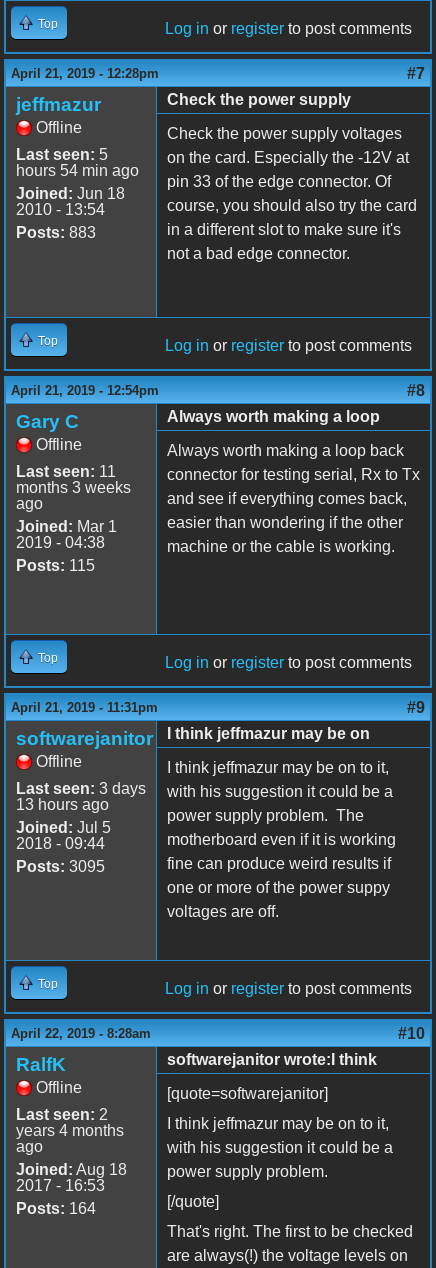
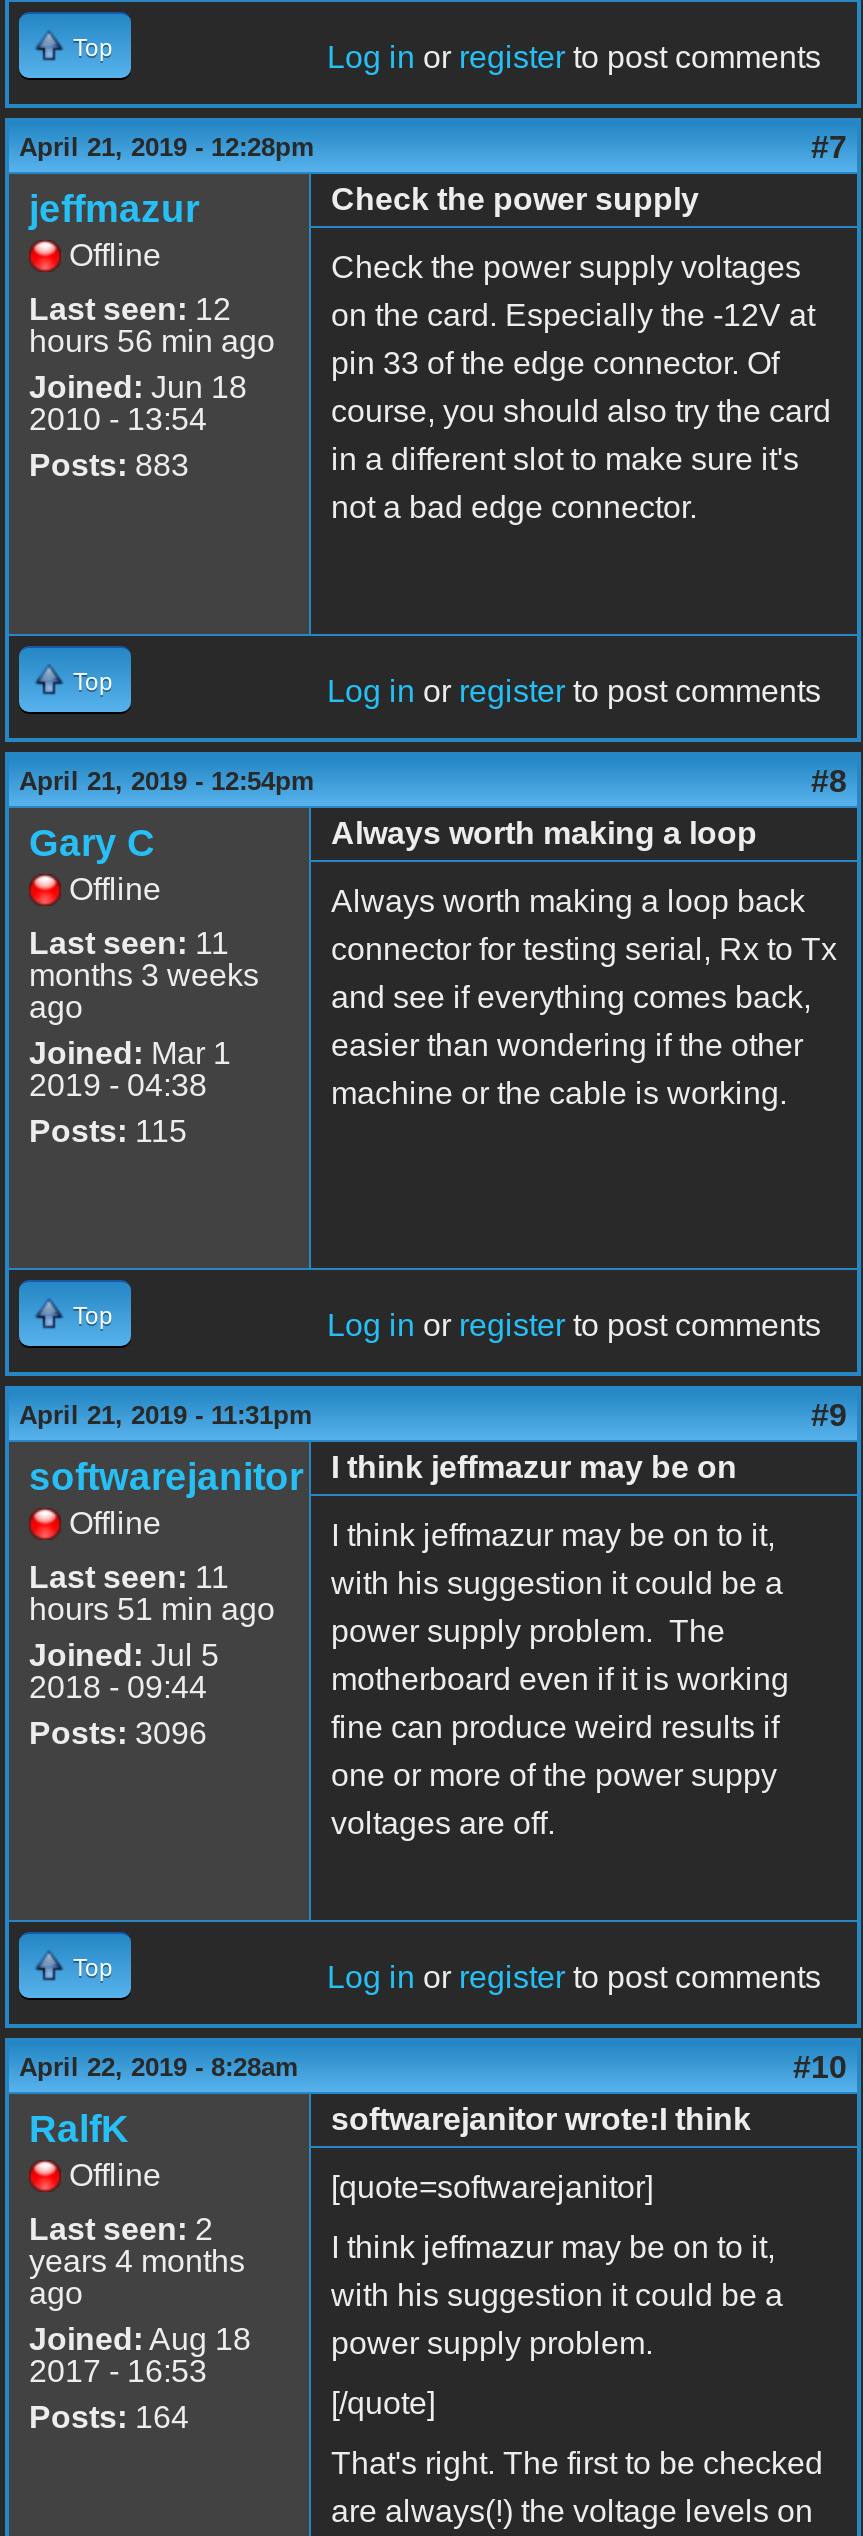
- Last seen: 5
+ Last seen: 12

- hours 54 min ago
+ hours 56 min ago

- Last seen: 3 days
- 13 hours ago
+ Last seen: 11
+ hours 51 min ago

- Posts: 3095
+ Posts: 3096
